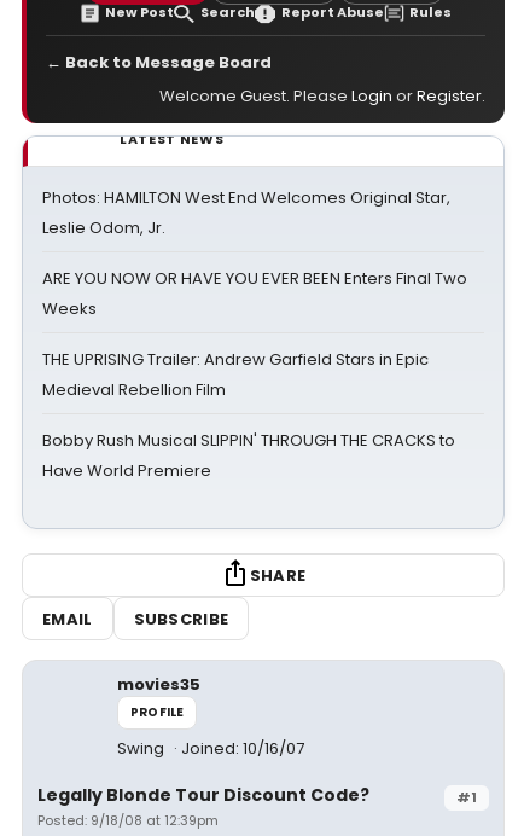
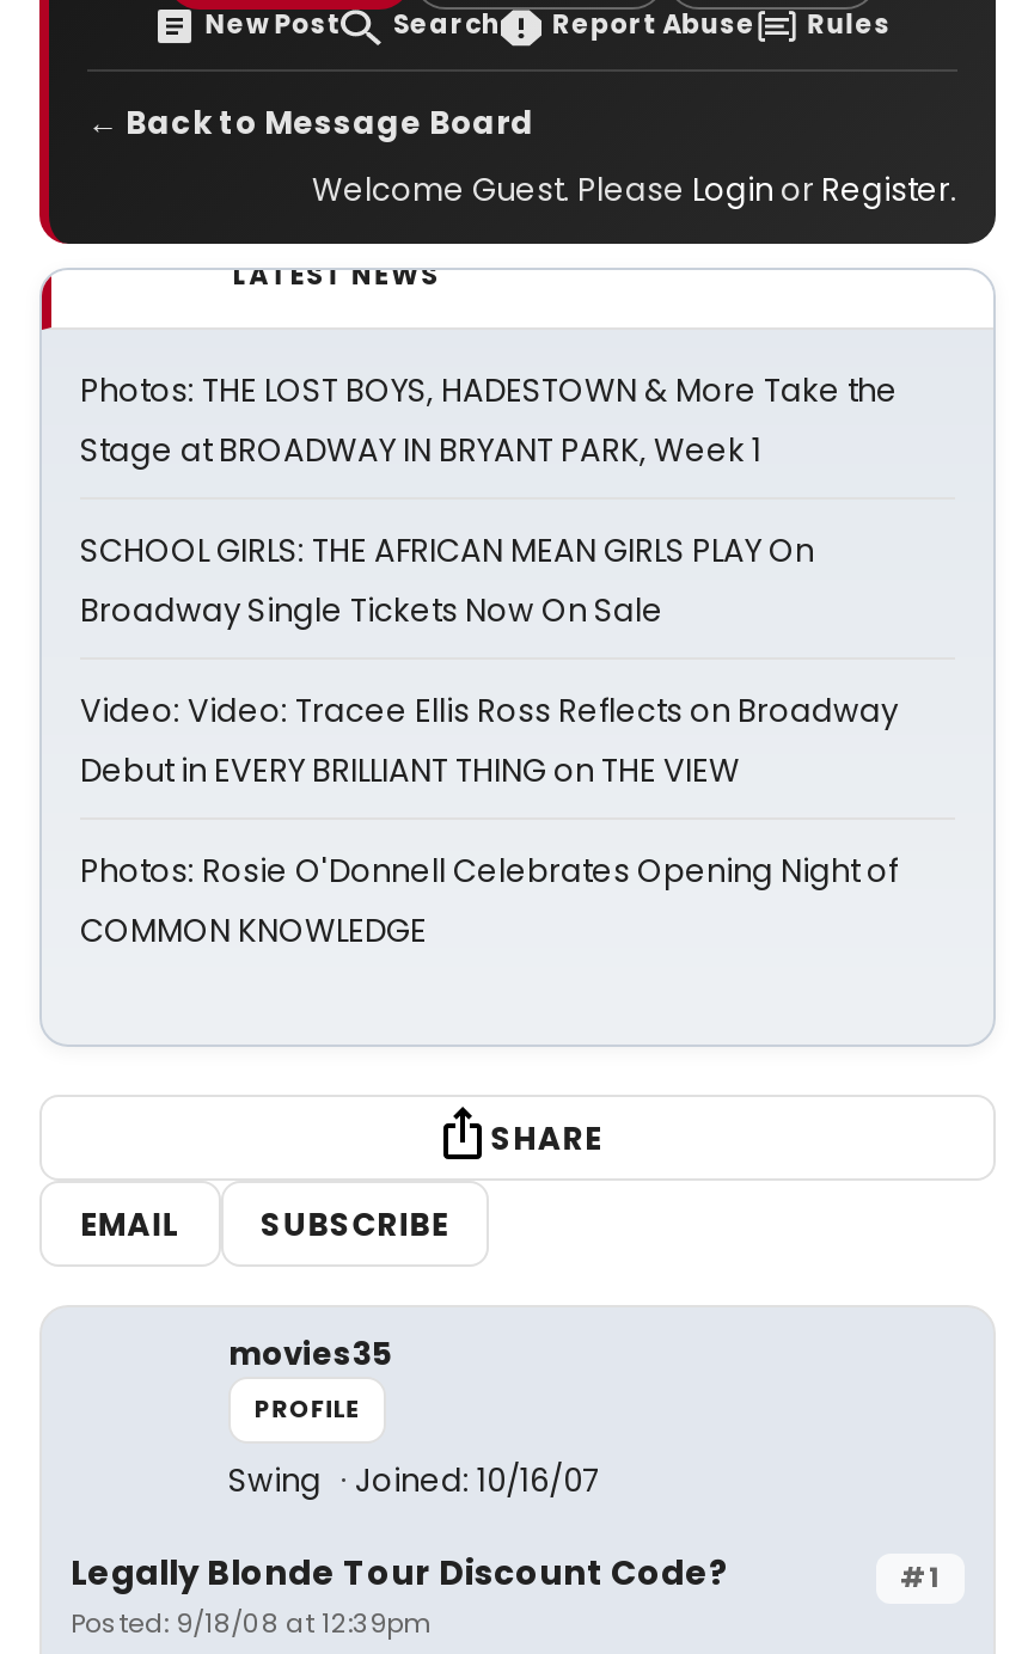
- Photos: HAMILTON West End Welcomes Original Star,
- Leslie Odom, Jr.
+ Photos: THE LOST BOYS, HADESTOWN & More Take the
+ Stage at BROADWAY IN BRYANT PARK, Week 1

- ARE YOU NOW OR HAVE YOU EVER BEEN Enters Final Two
- Weeks
+ SCHOOL GIRLS: THE AFRICAN MEAN GIRLS PLAY On
+ Broadway Single Tickets Now On Sale

- THE UPRISING Trailer: Andrew Garfield Stars in Epic
- Medieval Rebellion Film
+ Video: Video: Tracee Ellis Ross Reflects on Broadway
+ Debut in EVERY BRILLIANT THING on THE VIEW

- Bobby Rush Musical SLIPPIN' THROUGH THE CRACKS to
- Have World Premiere
+ Photos: Rosie O'Donnell Celebrates Opening Night of
+ COMMON KNOWLEDGE
